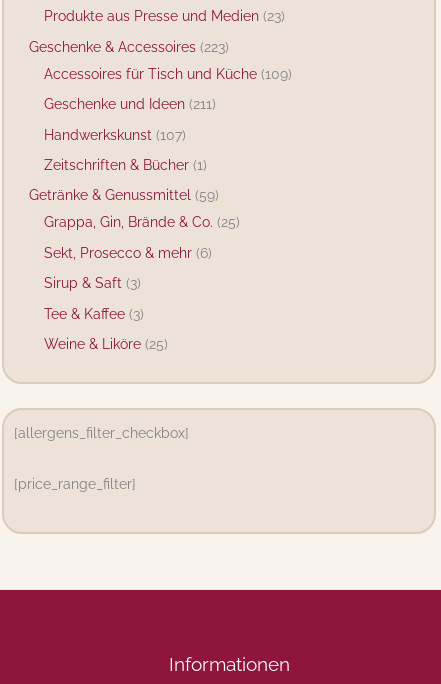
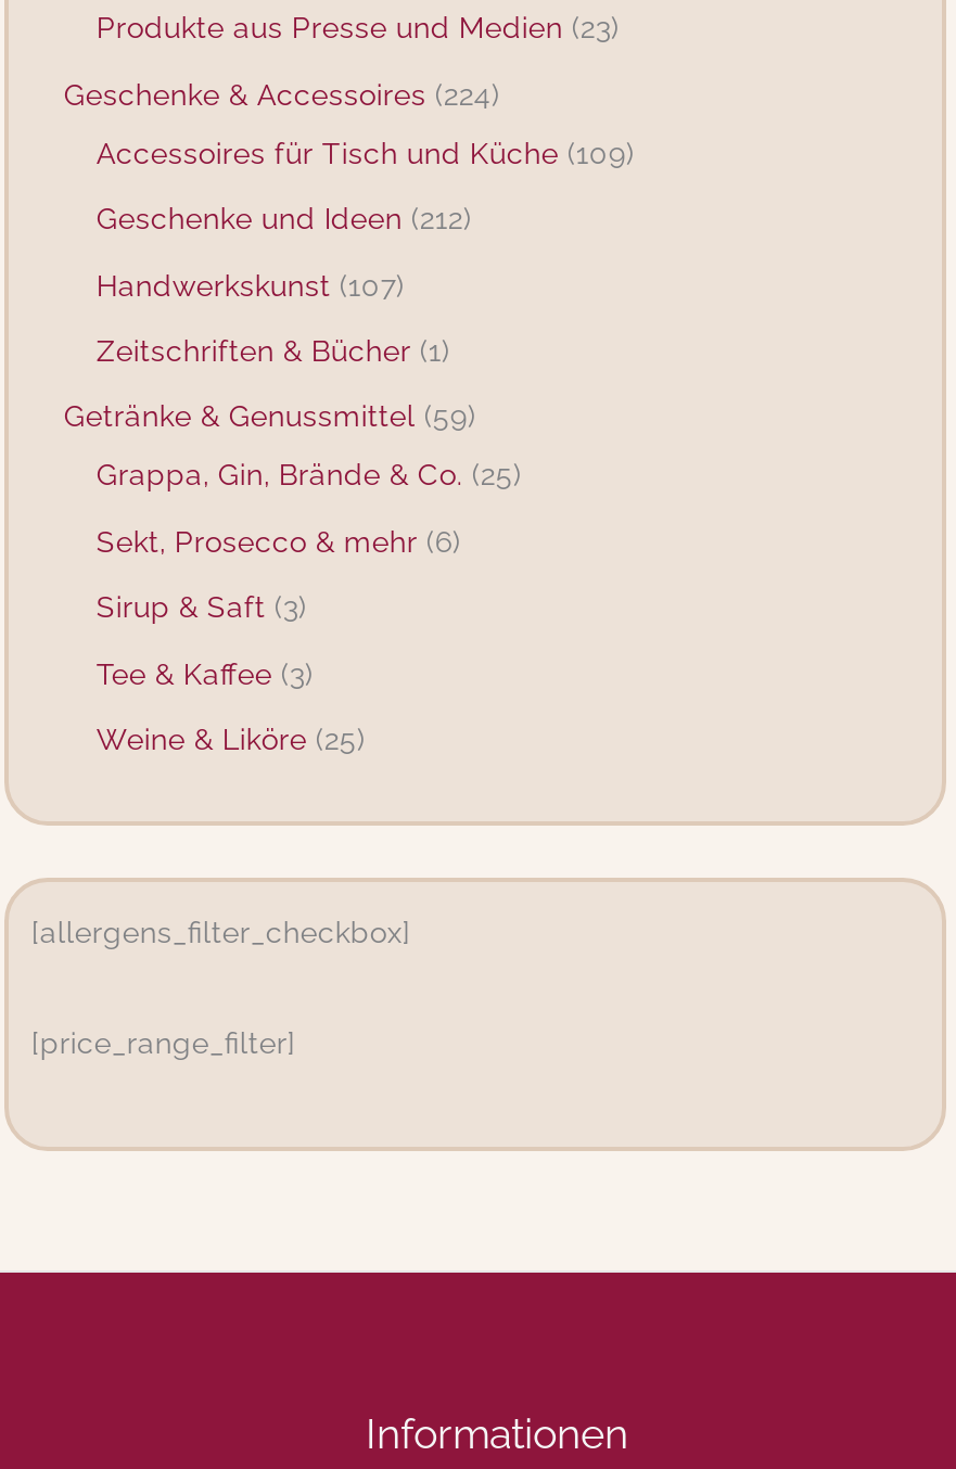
- Geschenke & Accessoires 223
+ Geschenke & Accessoires 224

- Geschenke und Ideen 211
+ Geschenke und Ideen 212
